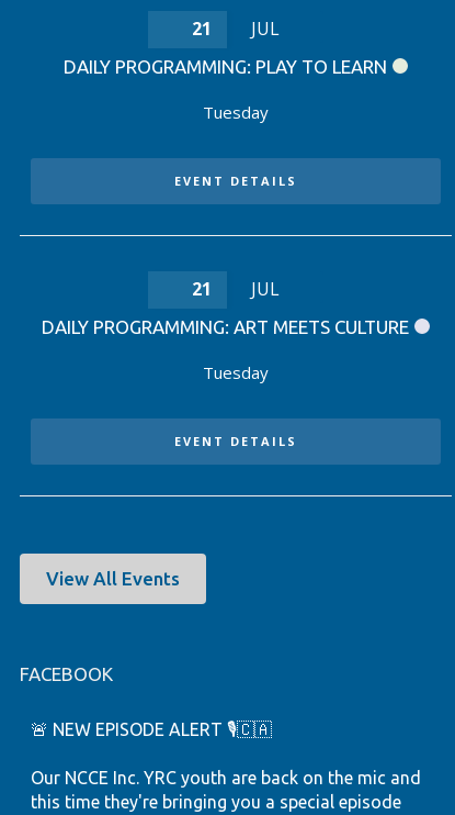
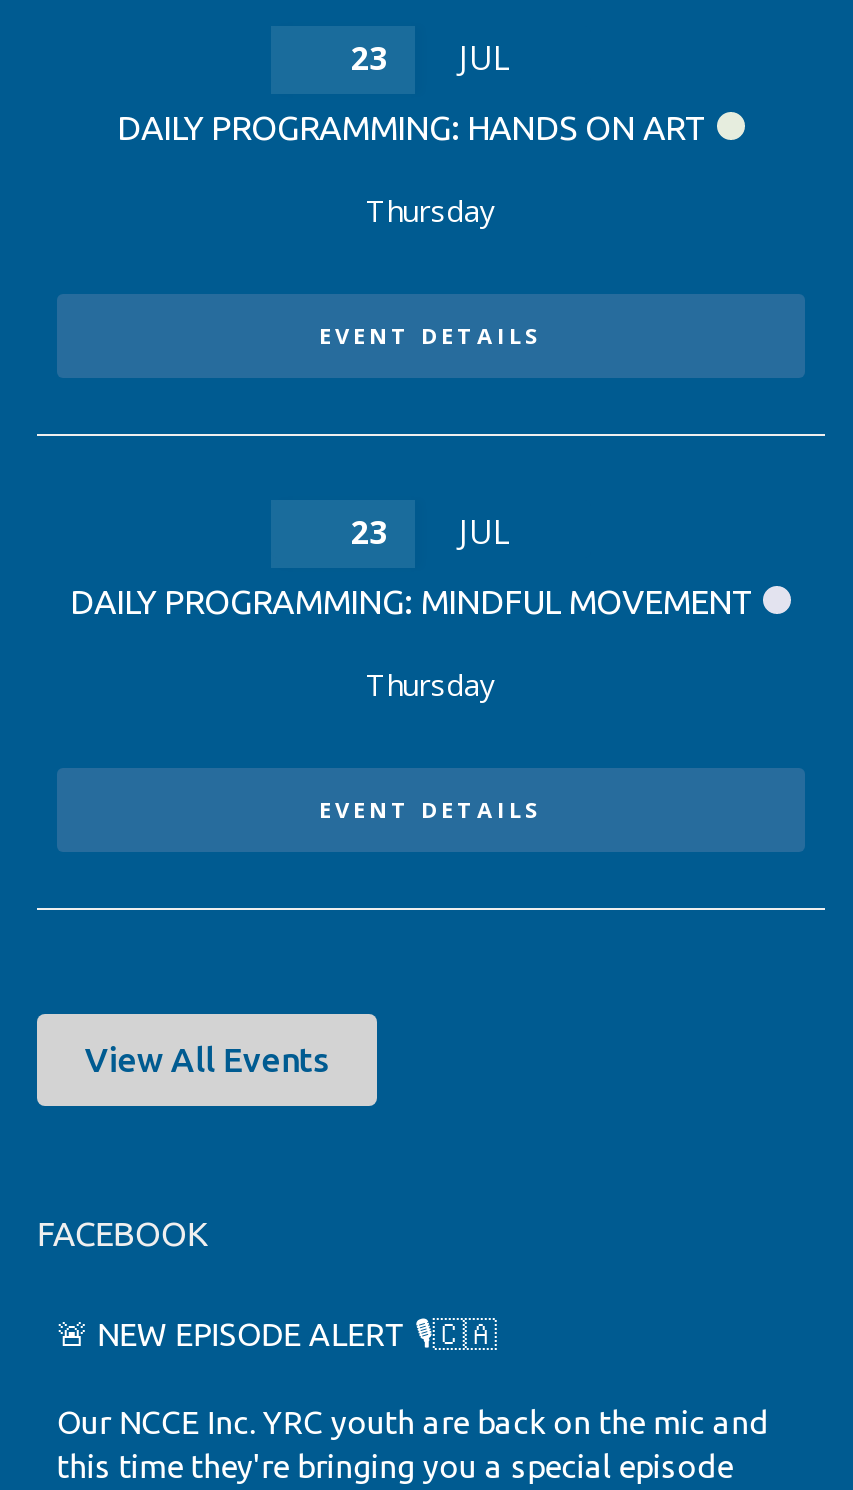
- 21 JUL
+ 23 JUL

- DAILY PROGRAMMING: PLAY TO LEARN
+ DAILY PROGRAMMING: HANDS ON ART

- Tuesday
+ Thursday

- 21 JUL
+ 23 JUL

- DAILY PROGRAMMING: ART MEETS CULTURE
+ DAILY PROGRAMMING: MINDFUL MOVEMENT

- Tuesday
+ Thursday
